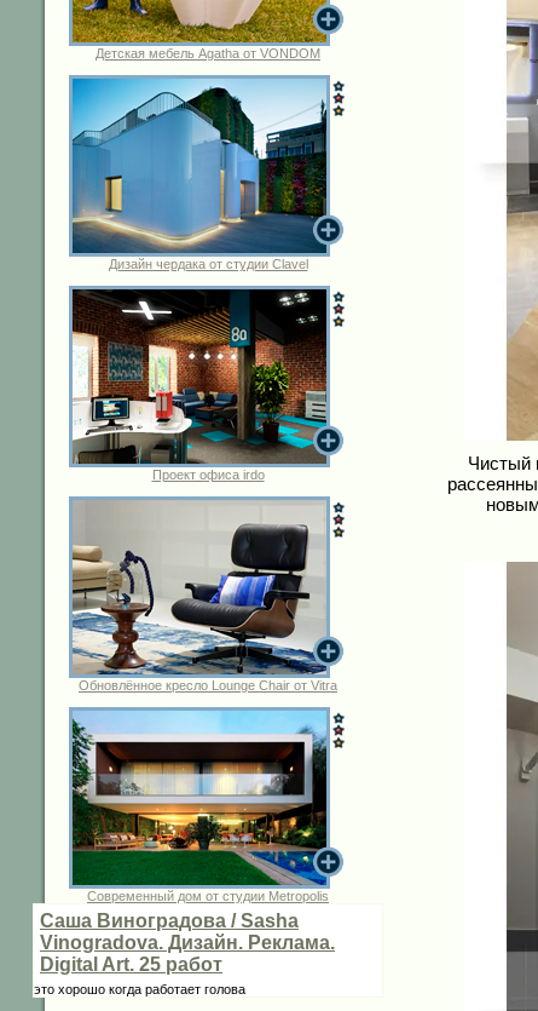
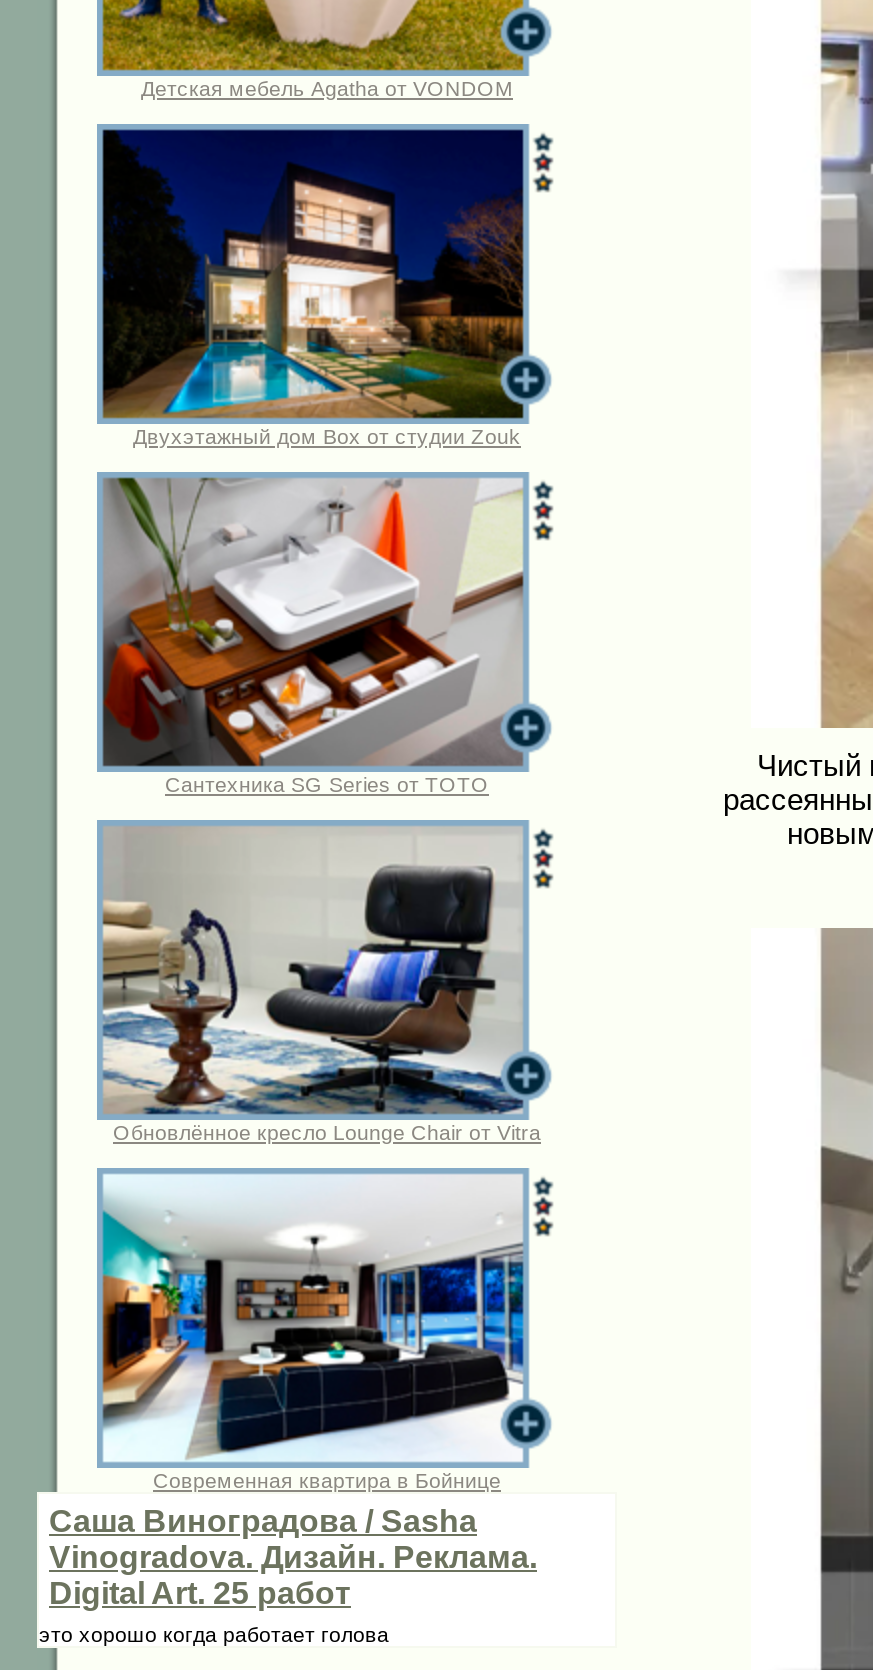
- [image]
- Дизайн чердака от студии Clavel
+ [image]
+ Двухэтажный дом Box от студии Zouk

- [image]
- Проект офиса irdo
+ [image]
+ Сантехника SG Series от TOTO

- [image]
- Современный дом от студии Metropolis
+ [image]
+ Современная квартира в Бойнице
